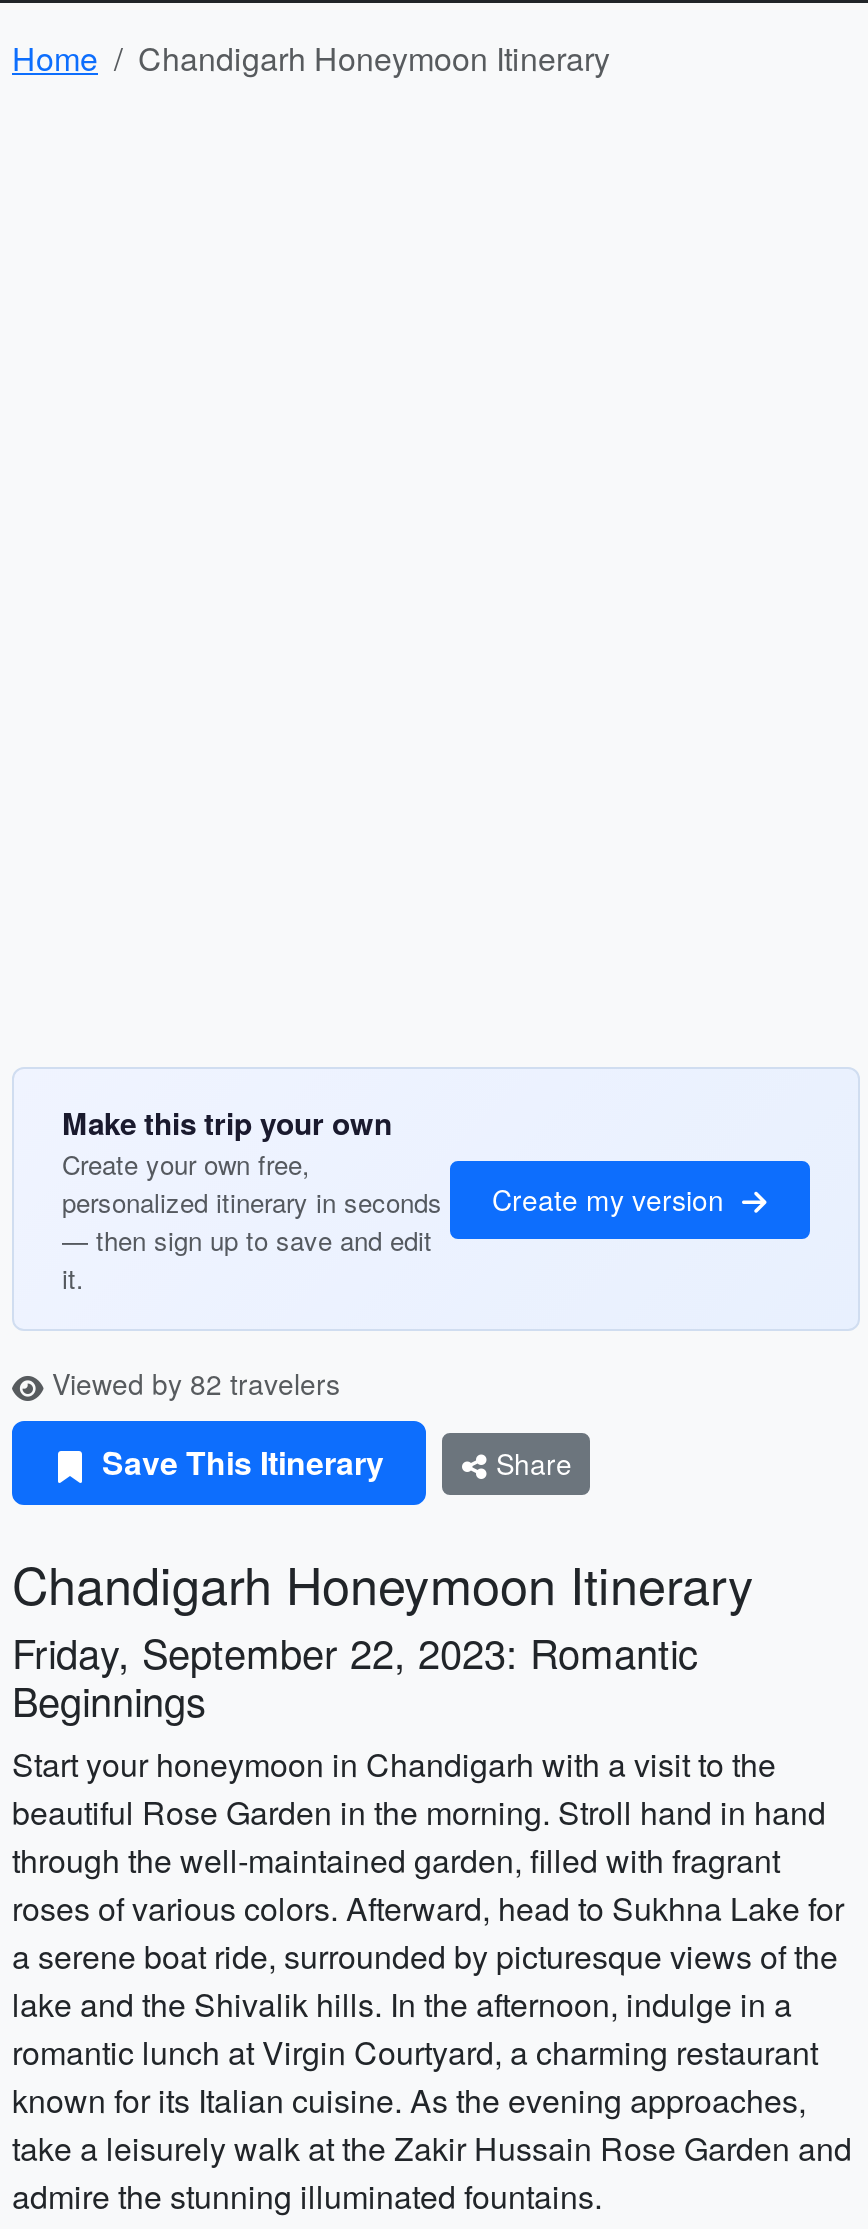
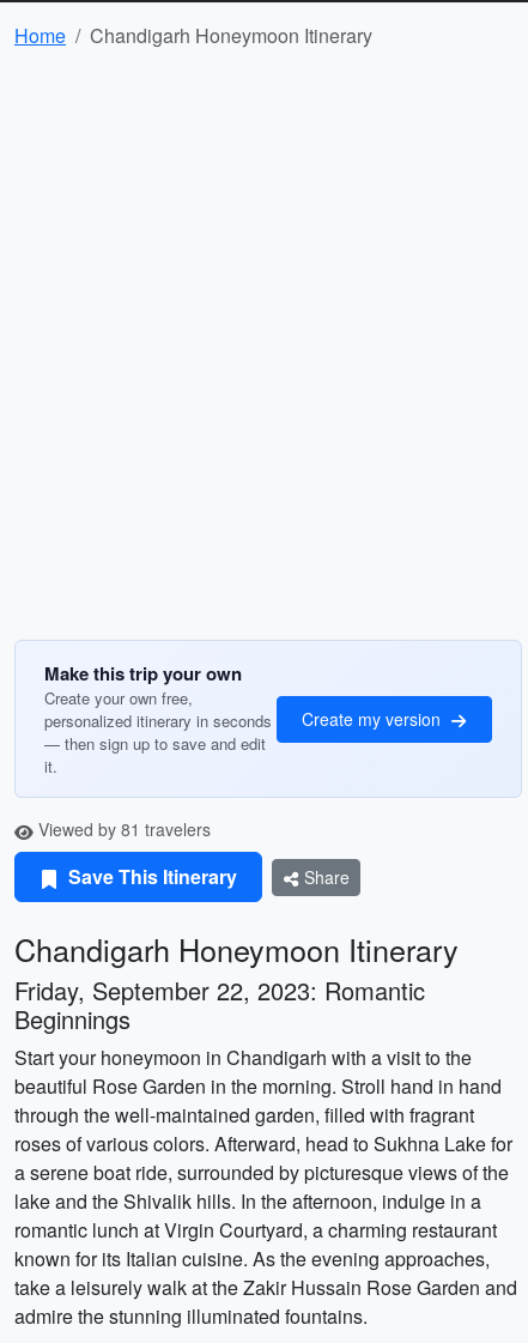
- Viewed by 82 travelers
+ Viewed by 81 travelers
